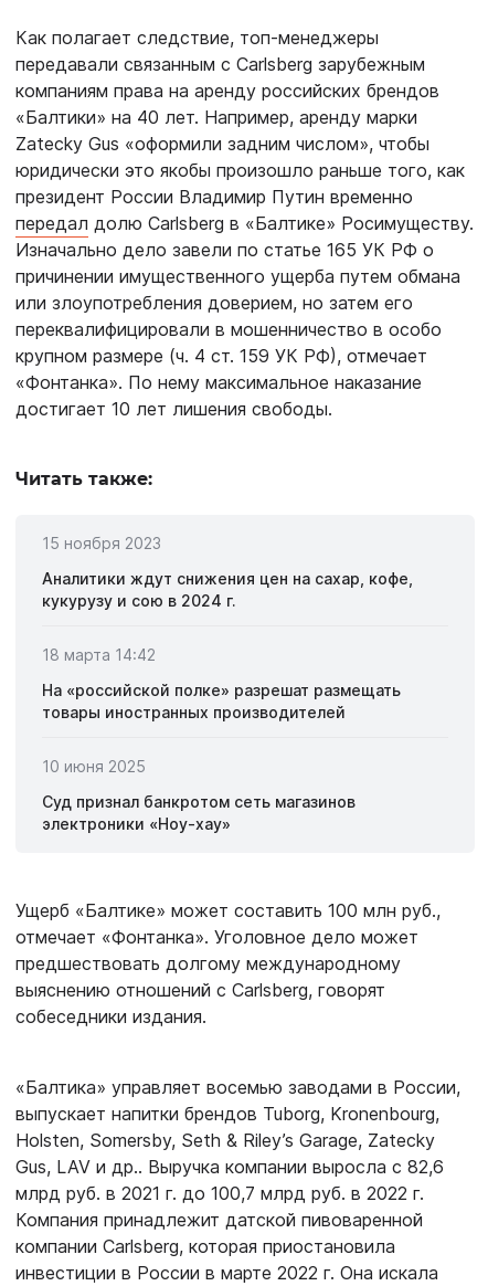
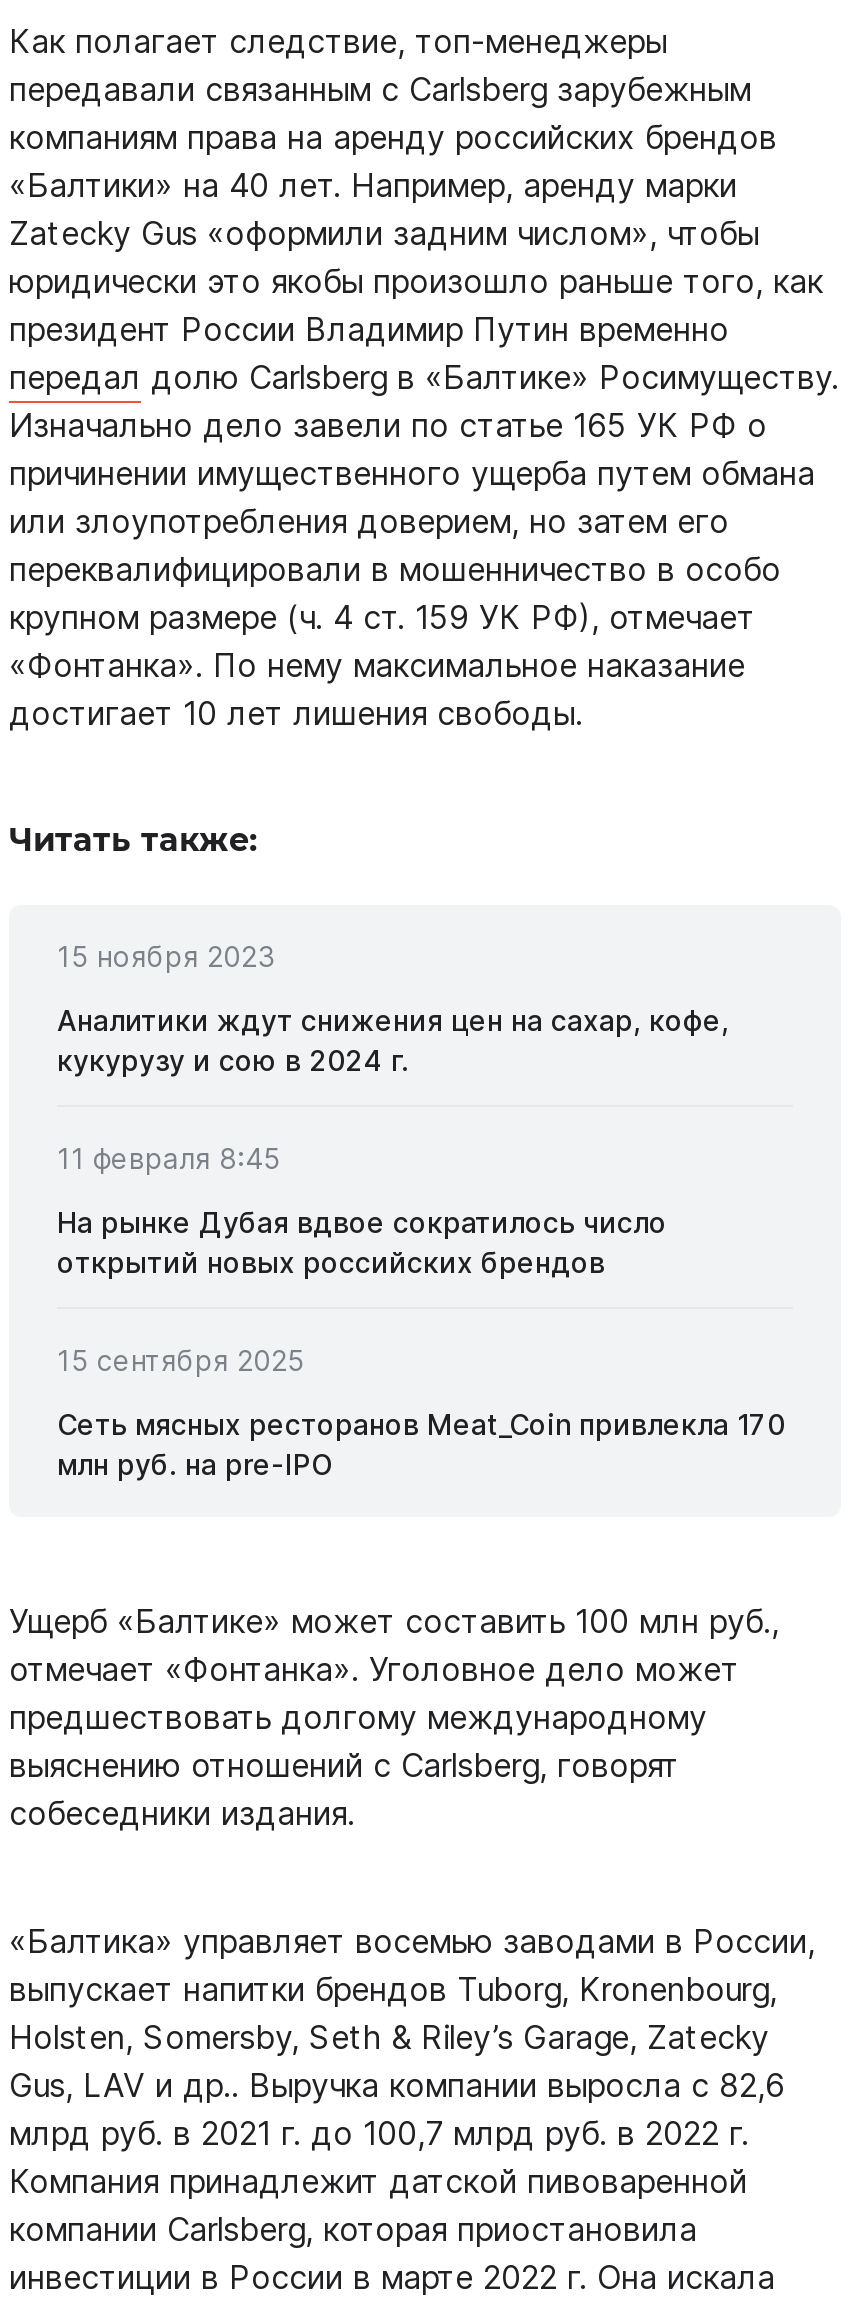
- 18 марта 14:42
+ 11 февраля 8:45

- На «российской полке» разрешат размещать
- товары иностранных производителей
+ На рынке Дубая вдвое сократилось число
+ открытий новых российских брендов

- 10 июня 2025
+ 15 сентября 2025

- Суд признал банкротом сеть магазинов
- электроники «Ноу-хау»
+ Сеть мясных ресторанов Meat_Coin привлекла 170
+ млн руб. на pre-IPO
